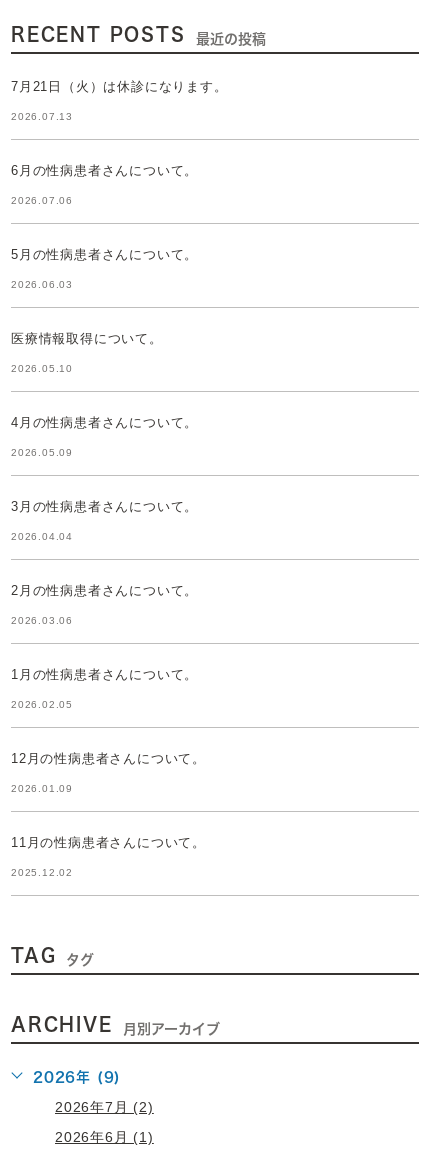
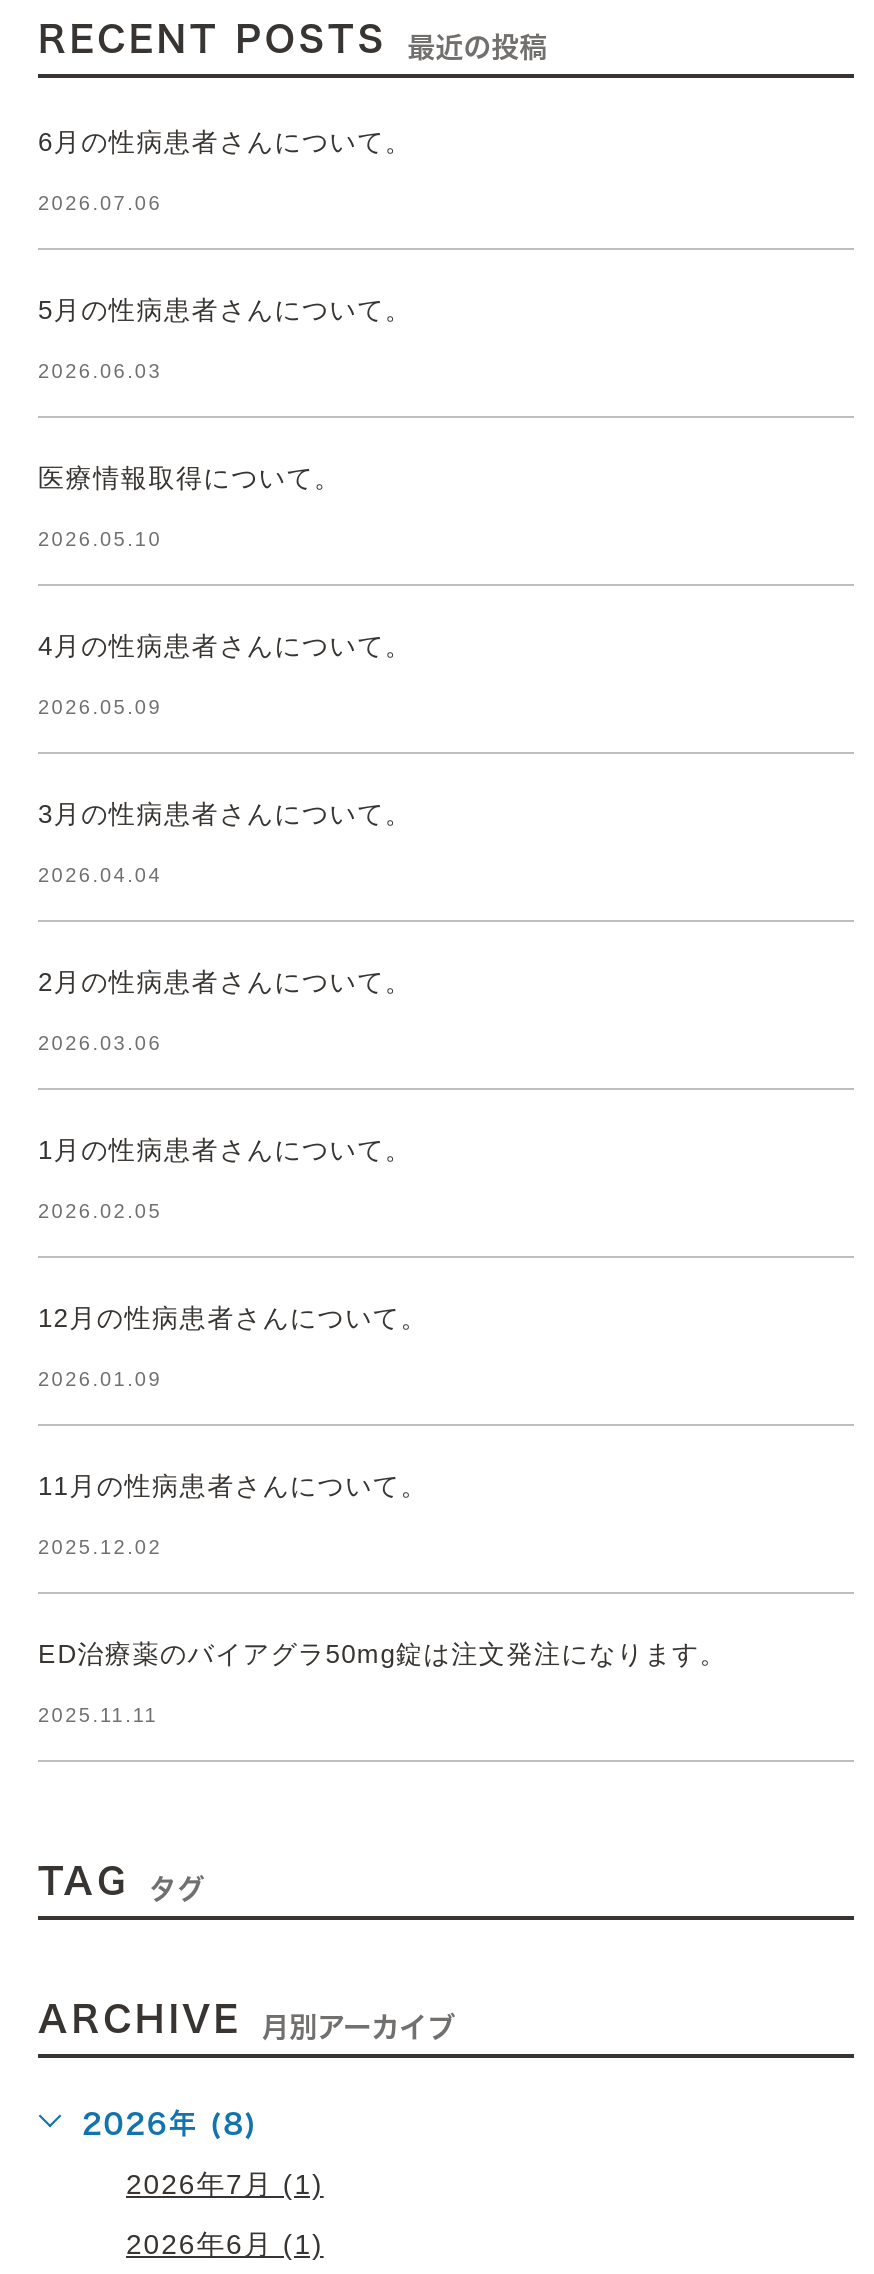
- 7月21日（火）は休診になります。
- 2026.07.13

moved up: 6月の性病患者さんについて。 | 2026.07.06 | 5月の性病患者さんについて。 | ... | 11月の性病患者さんについて。 | 2025.12.02

+ ED治療薬のバイアグラ50mg錠は注文発注になります。
+ 2025.11.11

- 2026年 (9)
+ 2026年 (8)

- 2026年7月 (2)
+ 2026年7月 (1)
